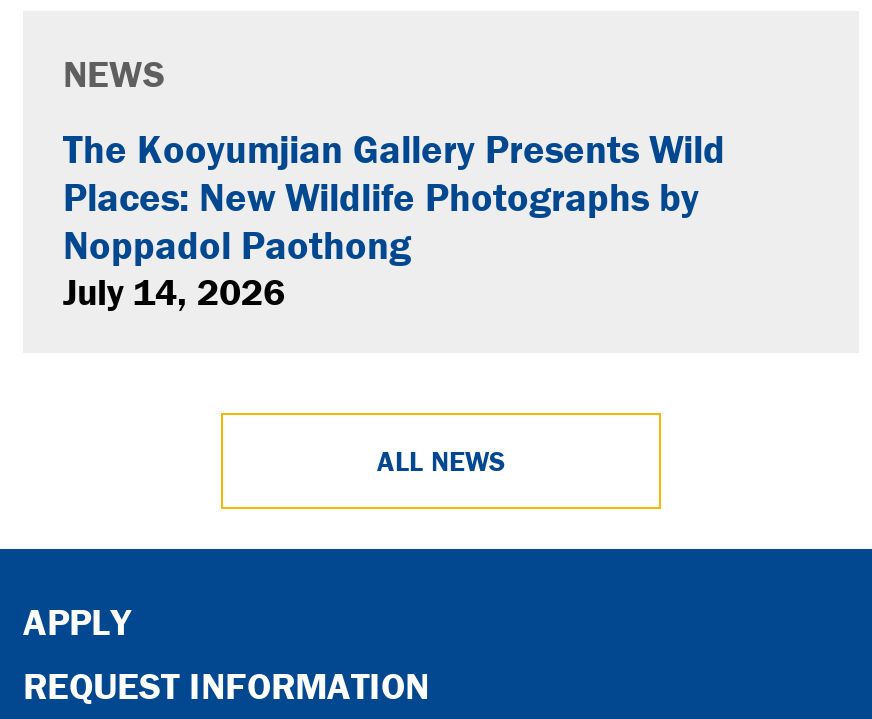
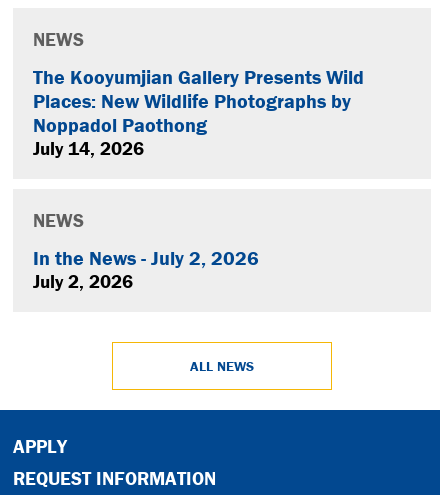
+ NEWS
+ In the News - July 2, 2026
+ July 2, 2026
